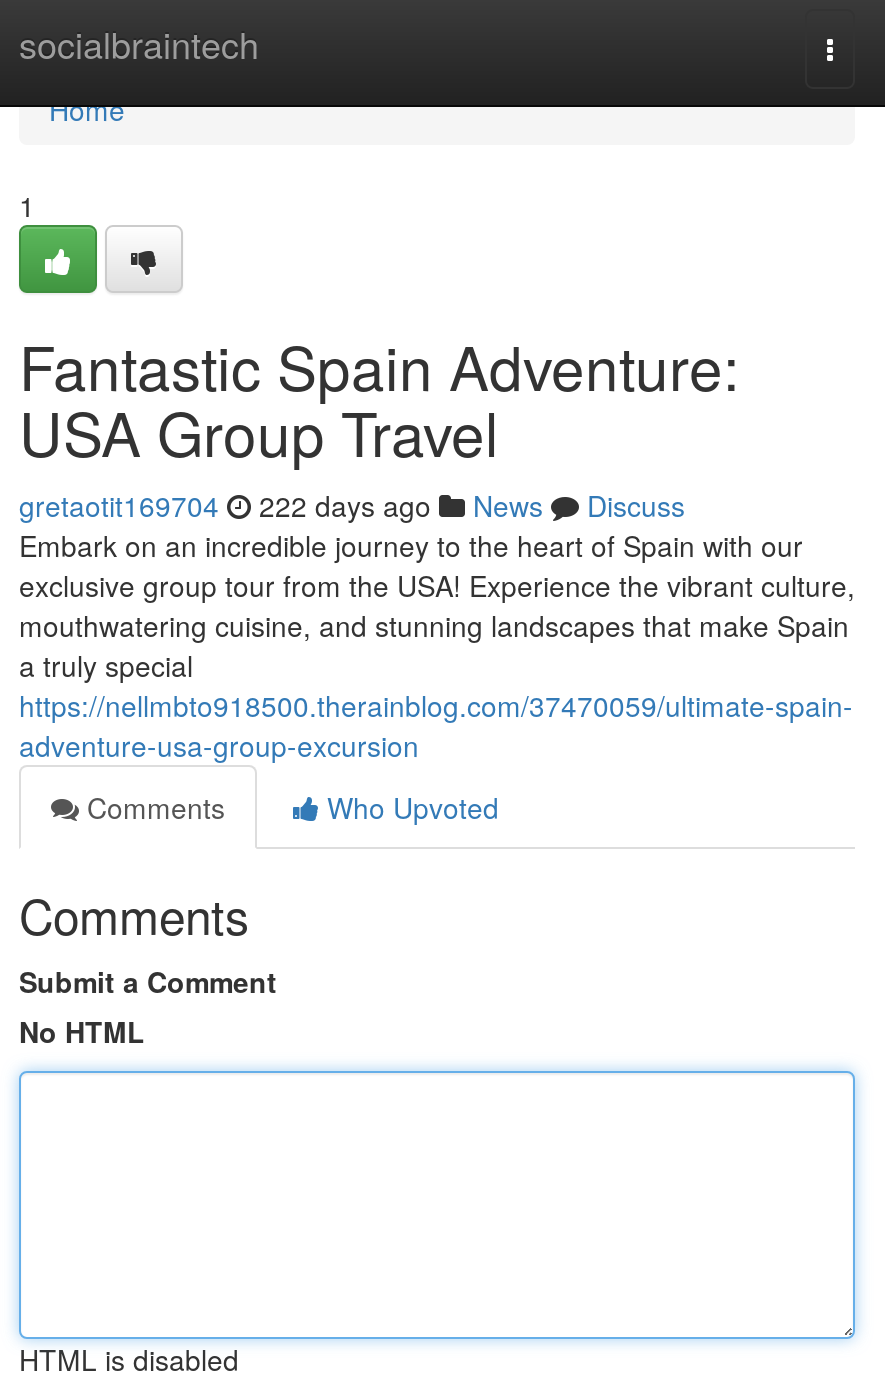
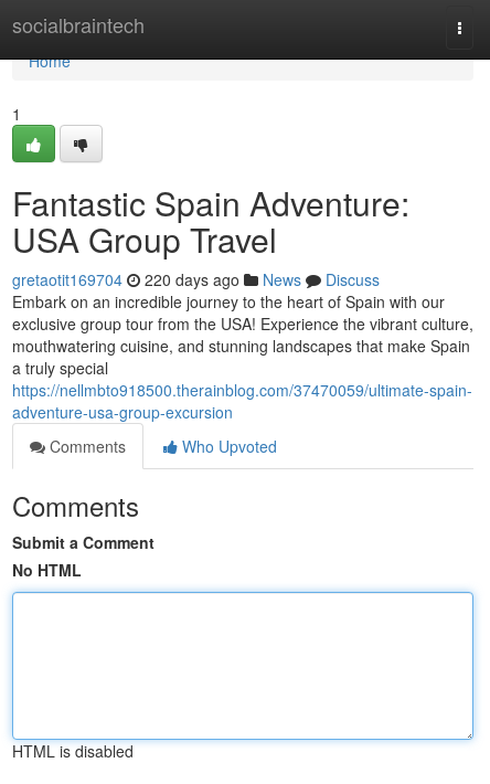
- gretaotit169704 222 days ago News Discuss
+ gretaotit169704 220 days ago News Discuss
